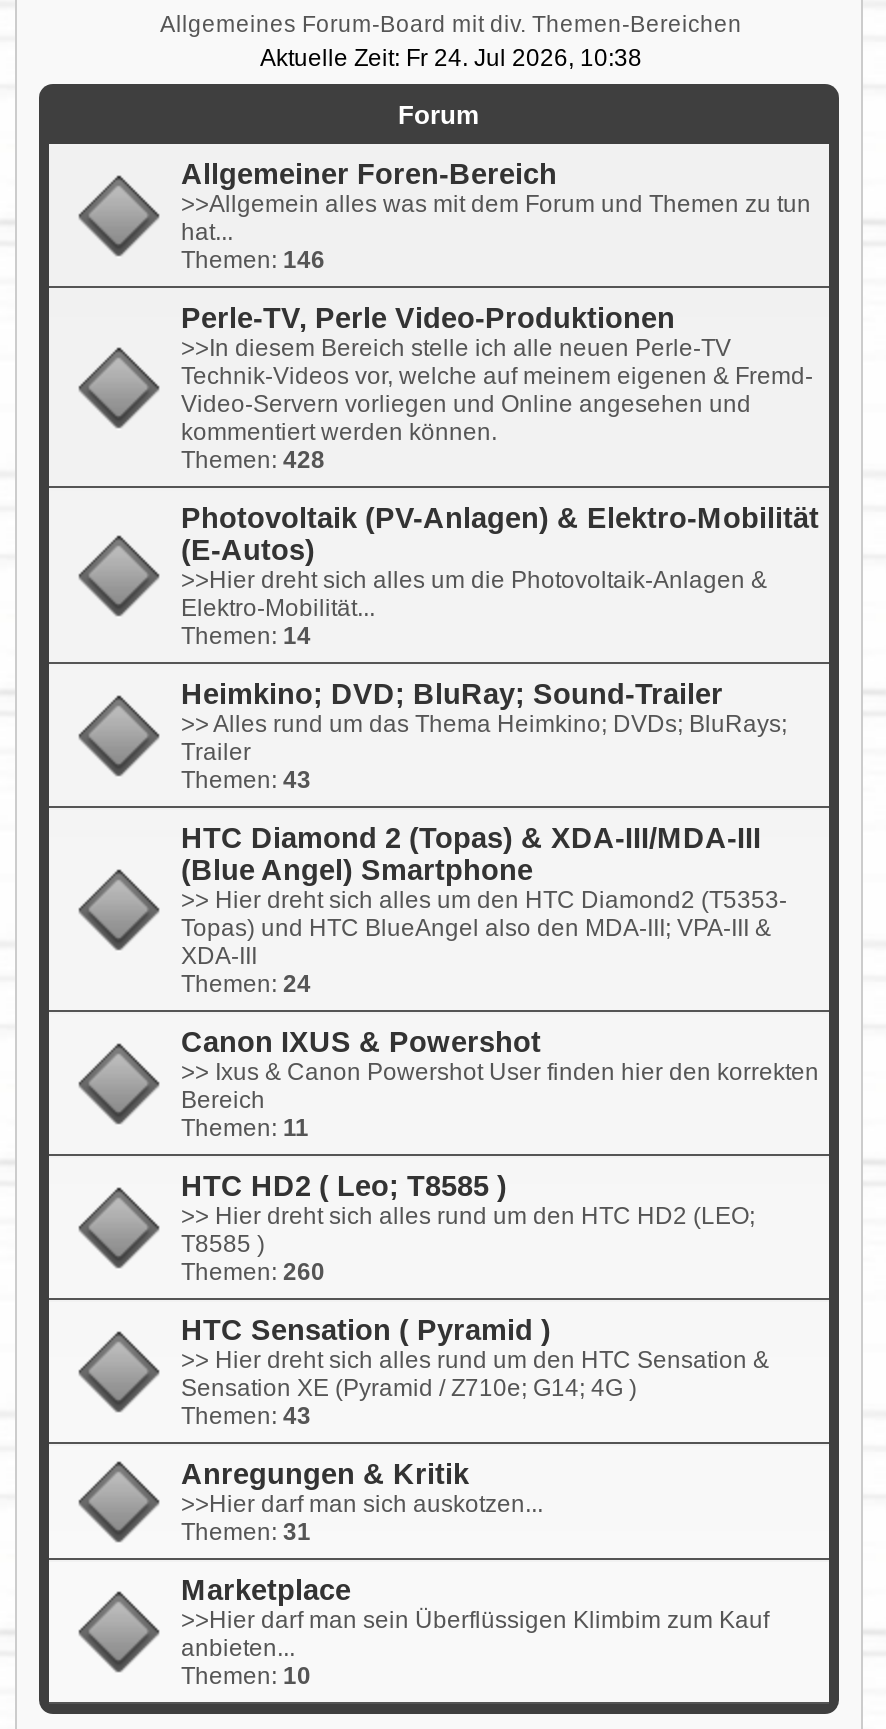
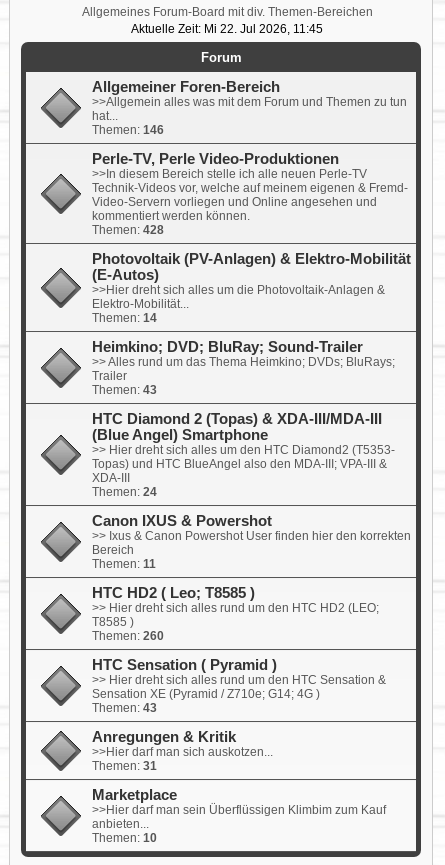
- Aktuelle Zeit: Fr 24. Jul 2026, 10:38
+ Aktuelle Zeit: Mi 22. Jul 2026, 11:45
